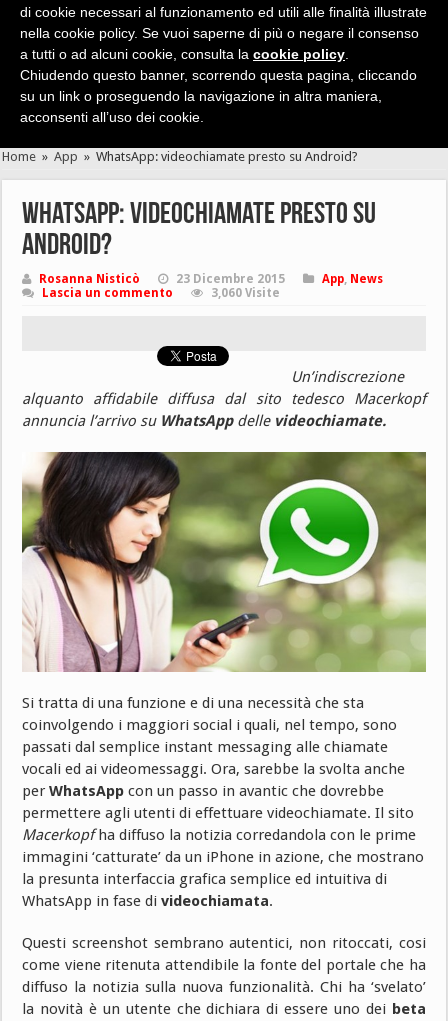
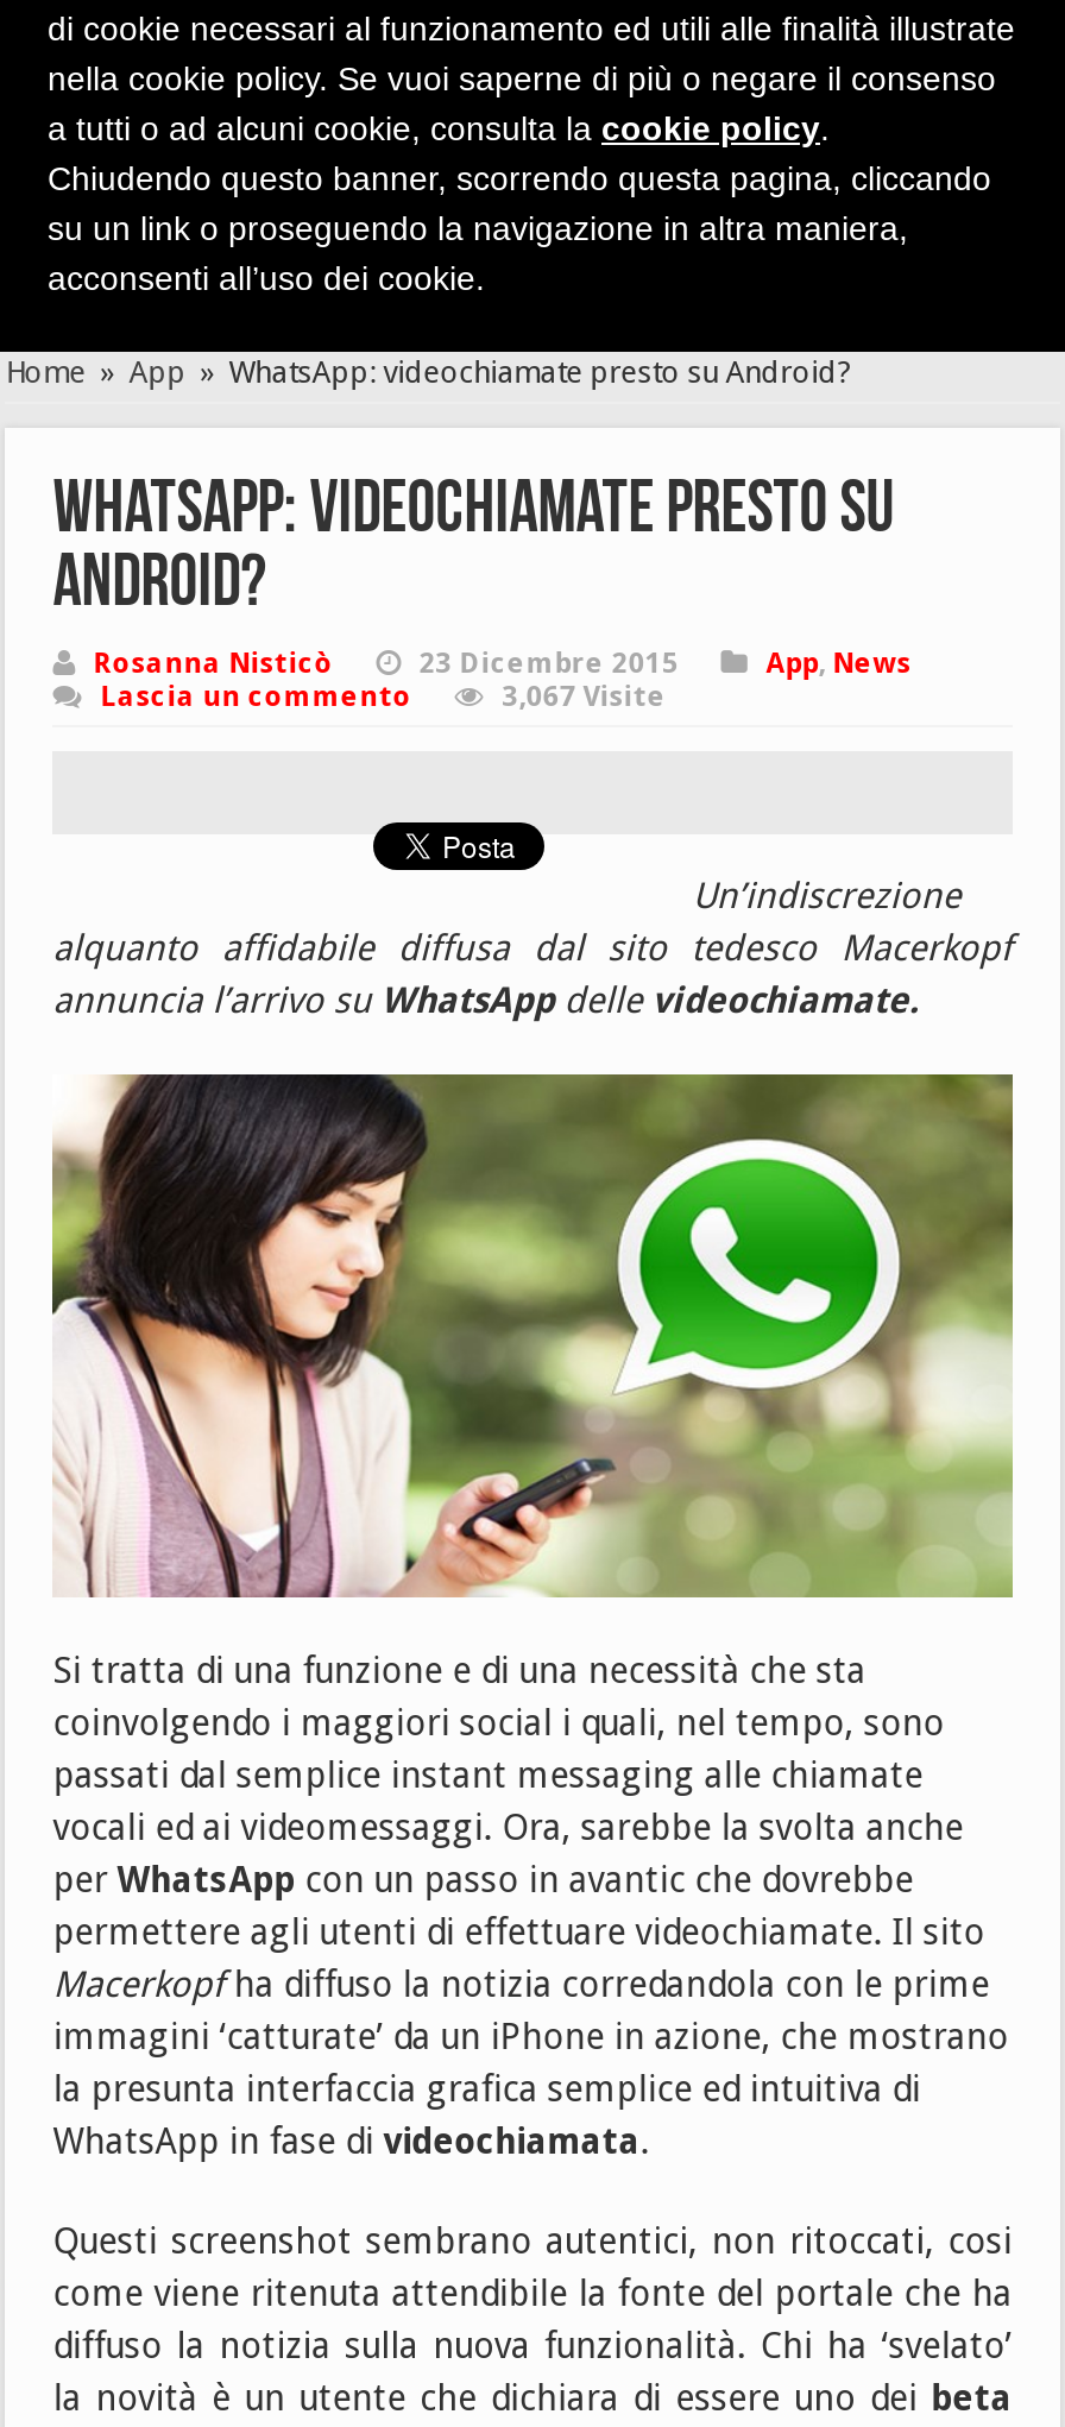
- 3,060 Visite
+ 3,067 Visite
